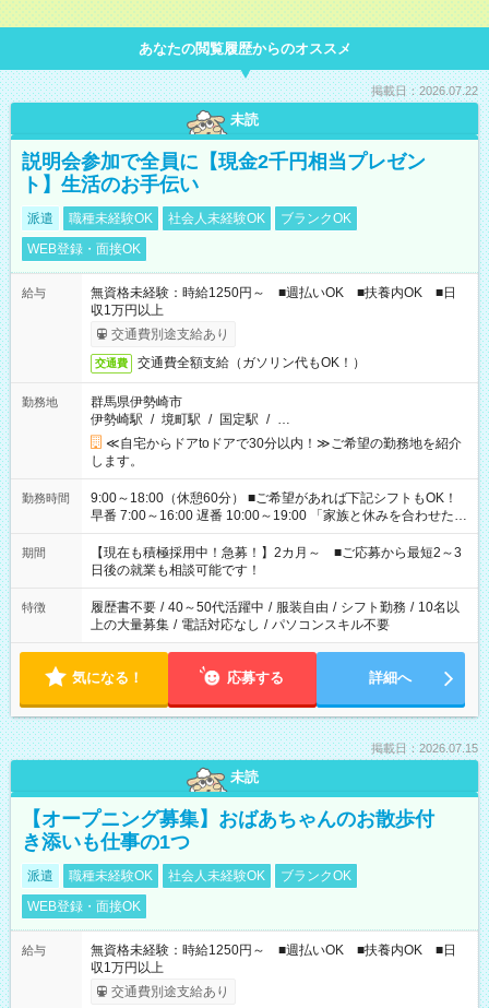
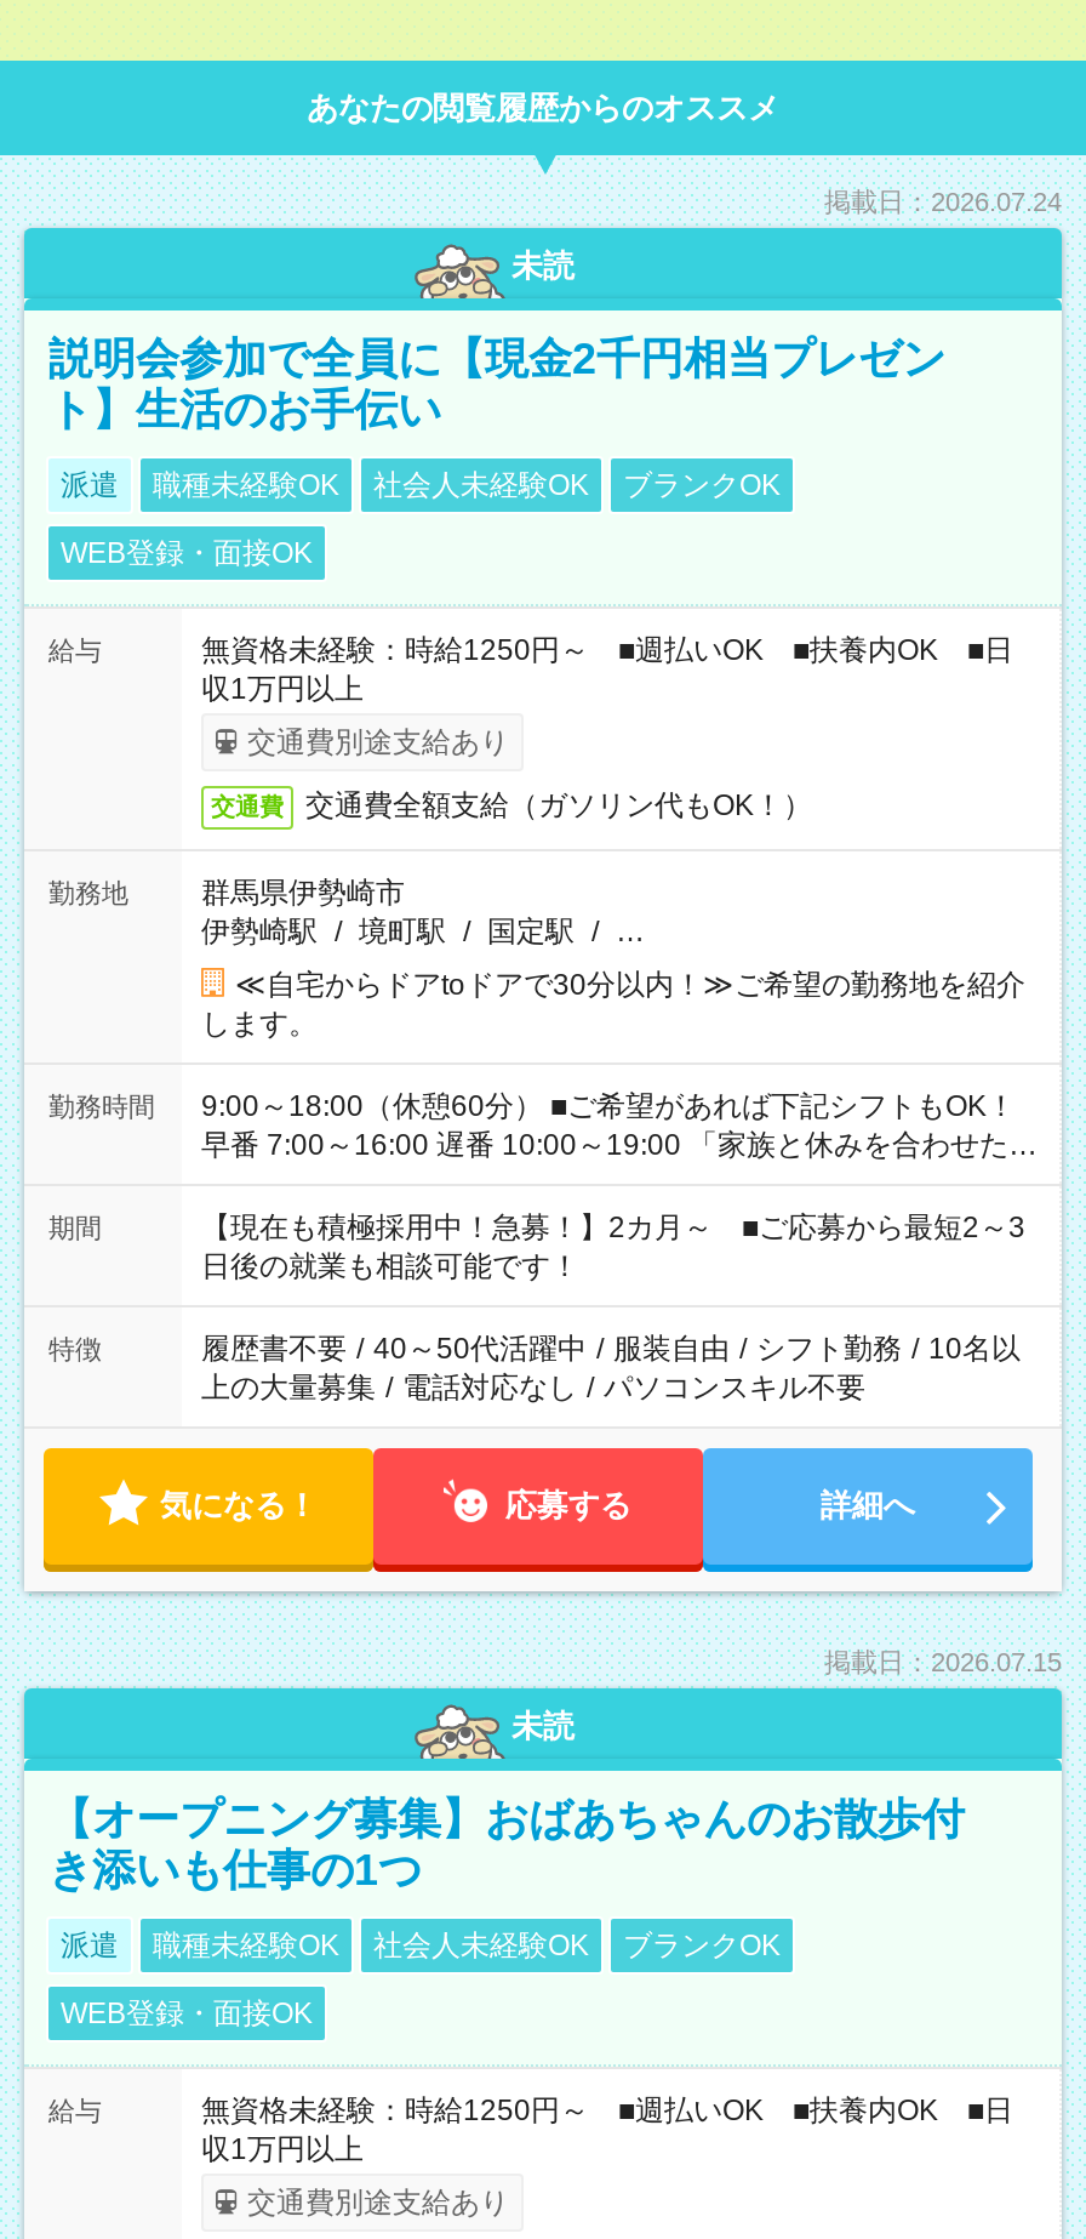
- 掲載日：2026.07.22
+ 掲載日：2026.07.24
